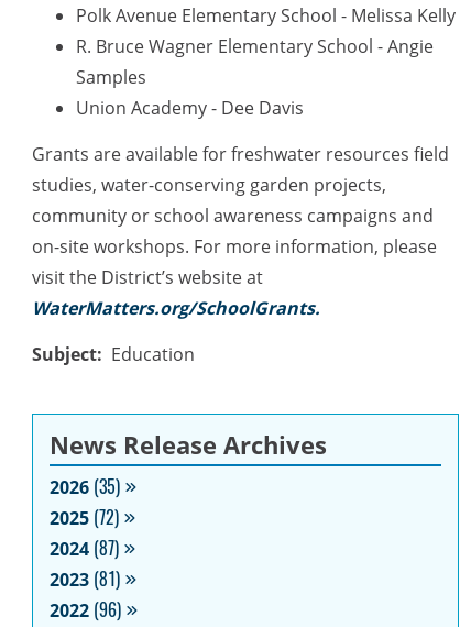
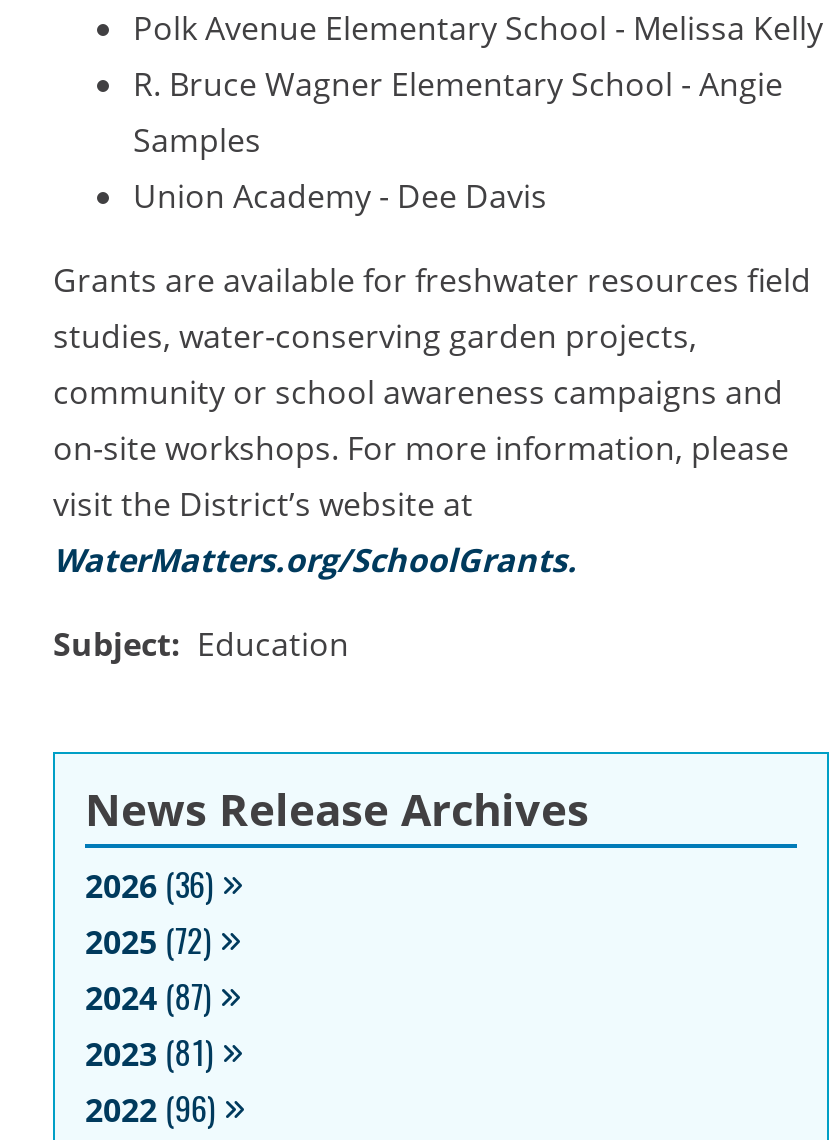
- 2026 (35)
+ 2026 (36)
